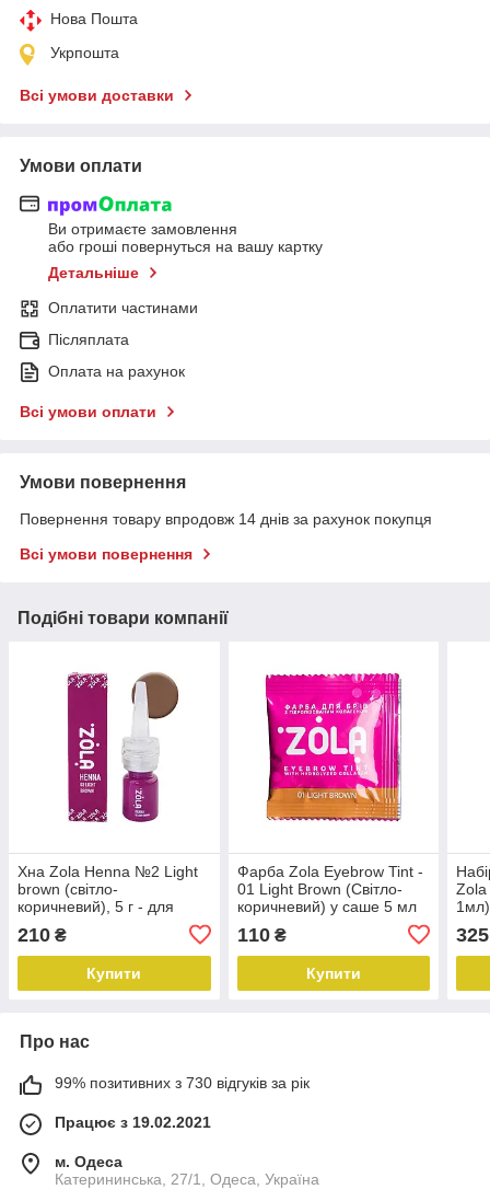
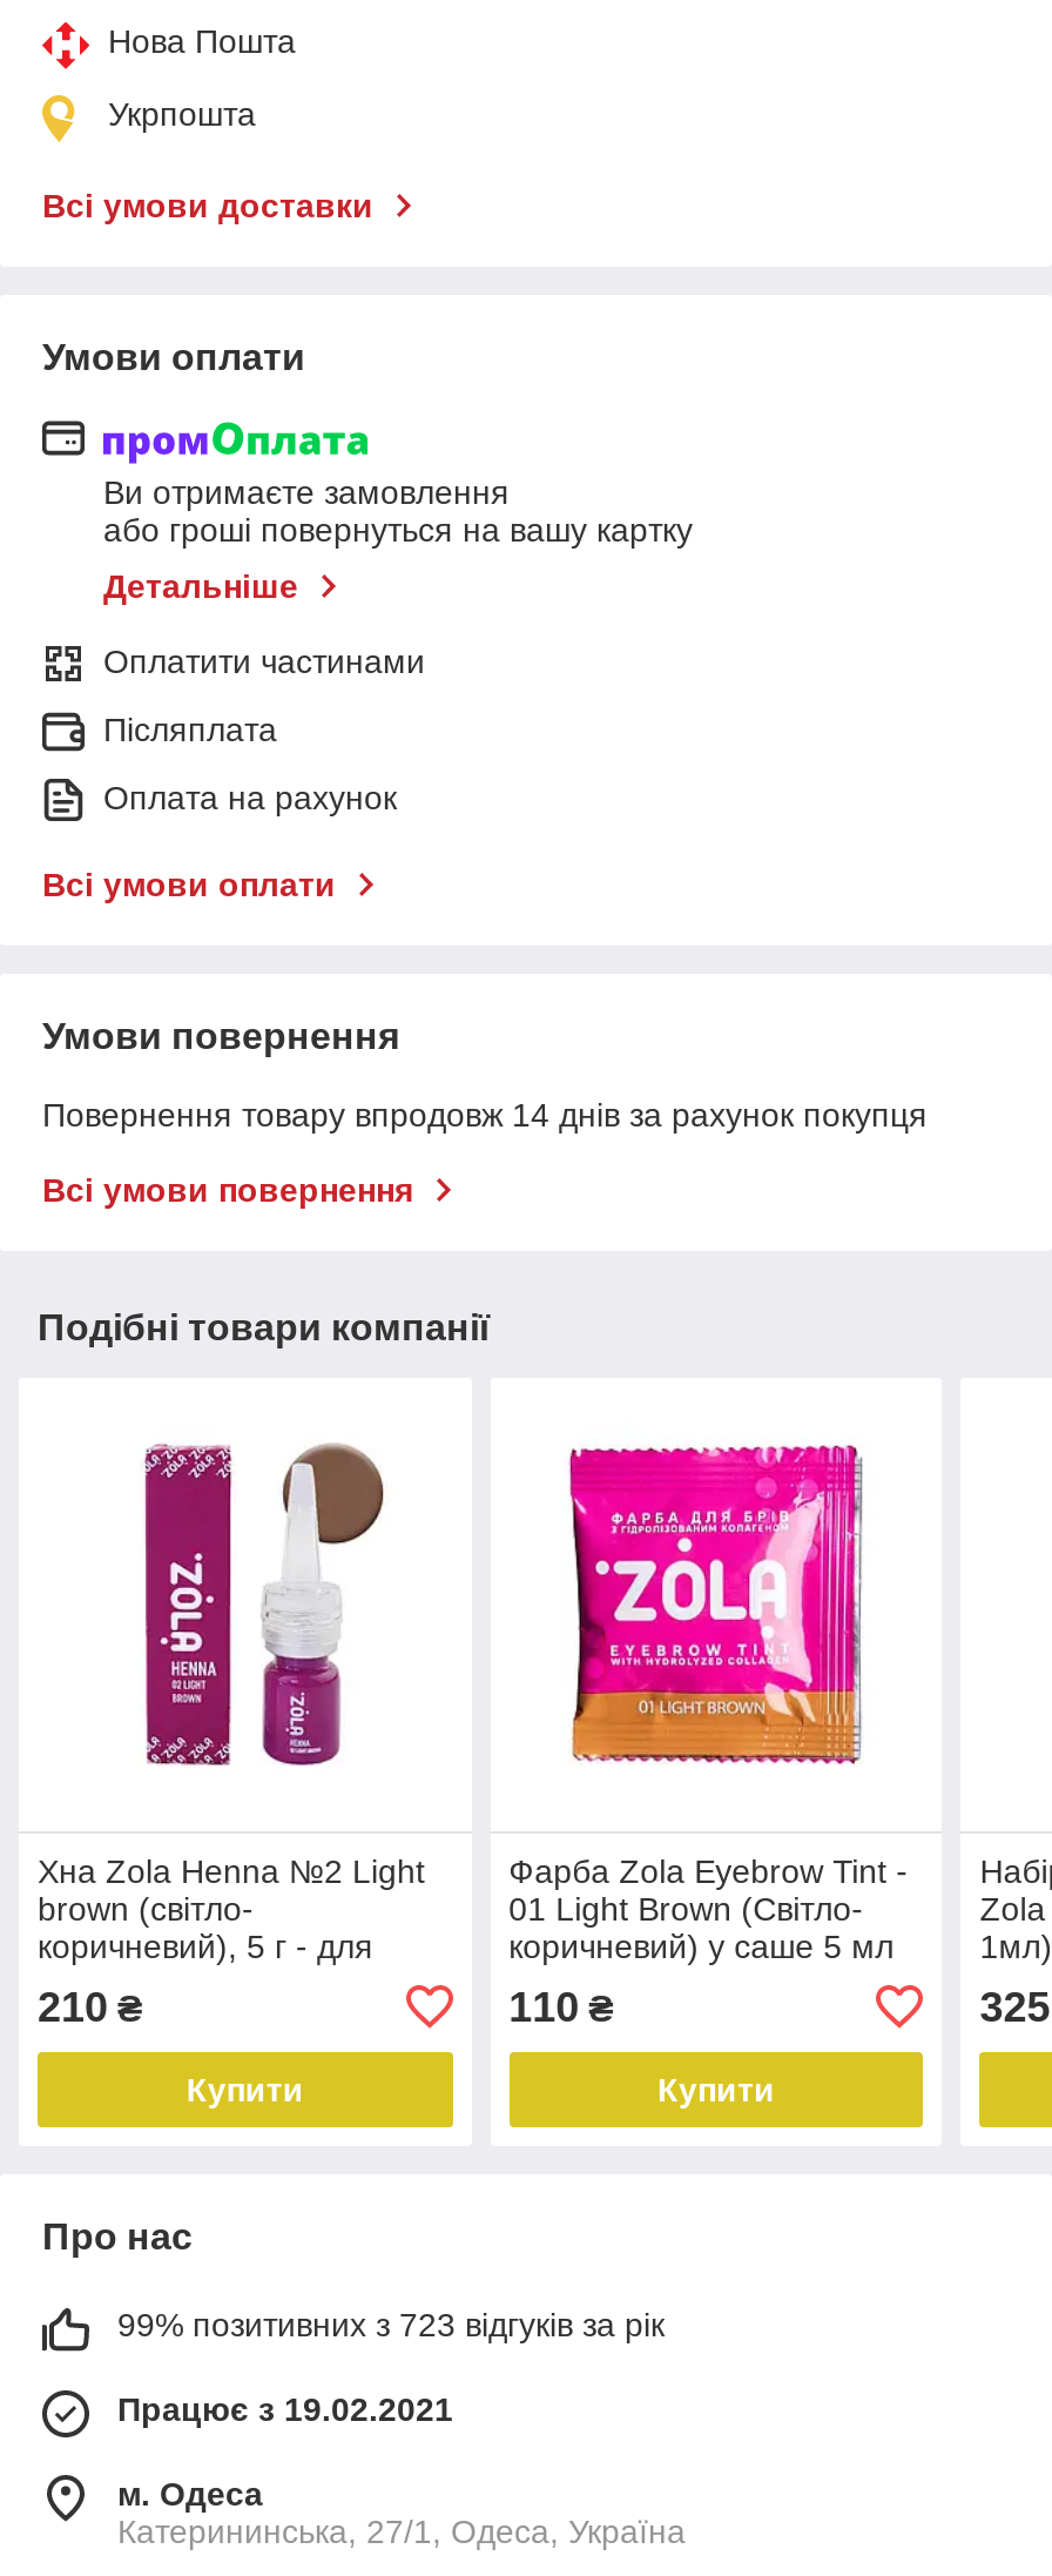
- 99% позитивних з 730 відгуків за рік
+ 99% позитивних з 723 відгуків за рік
